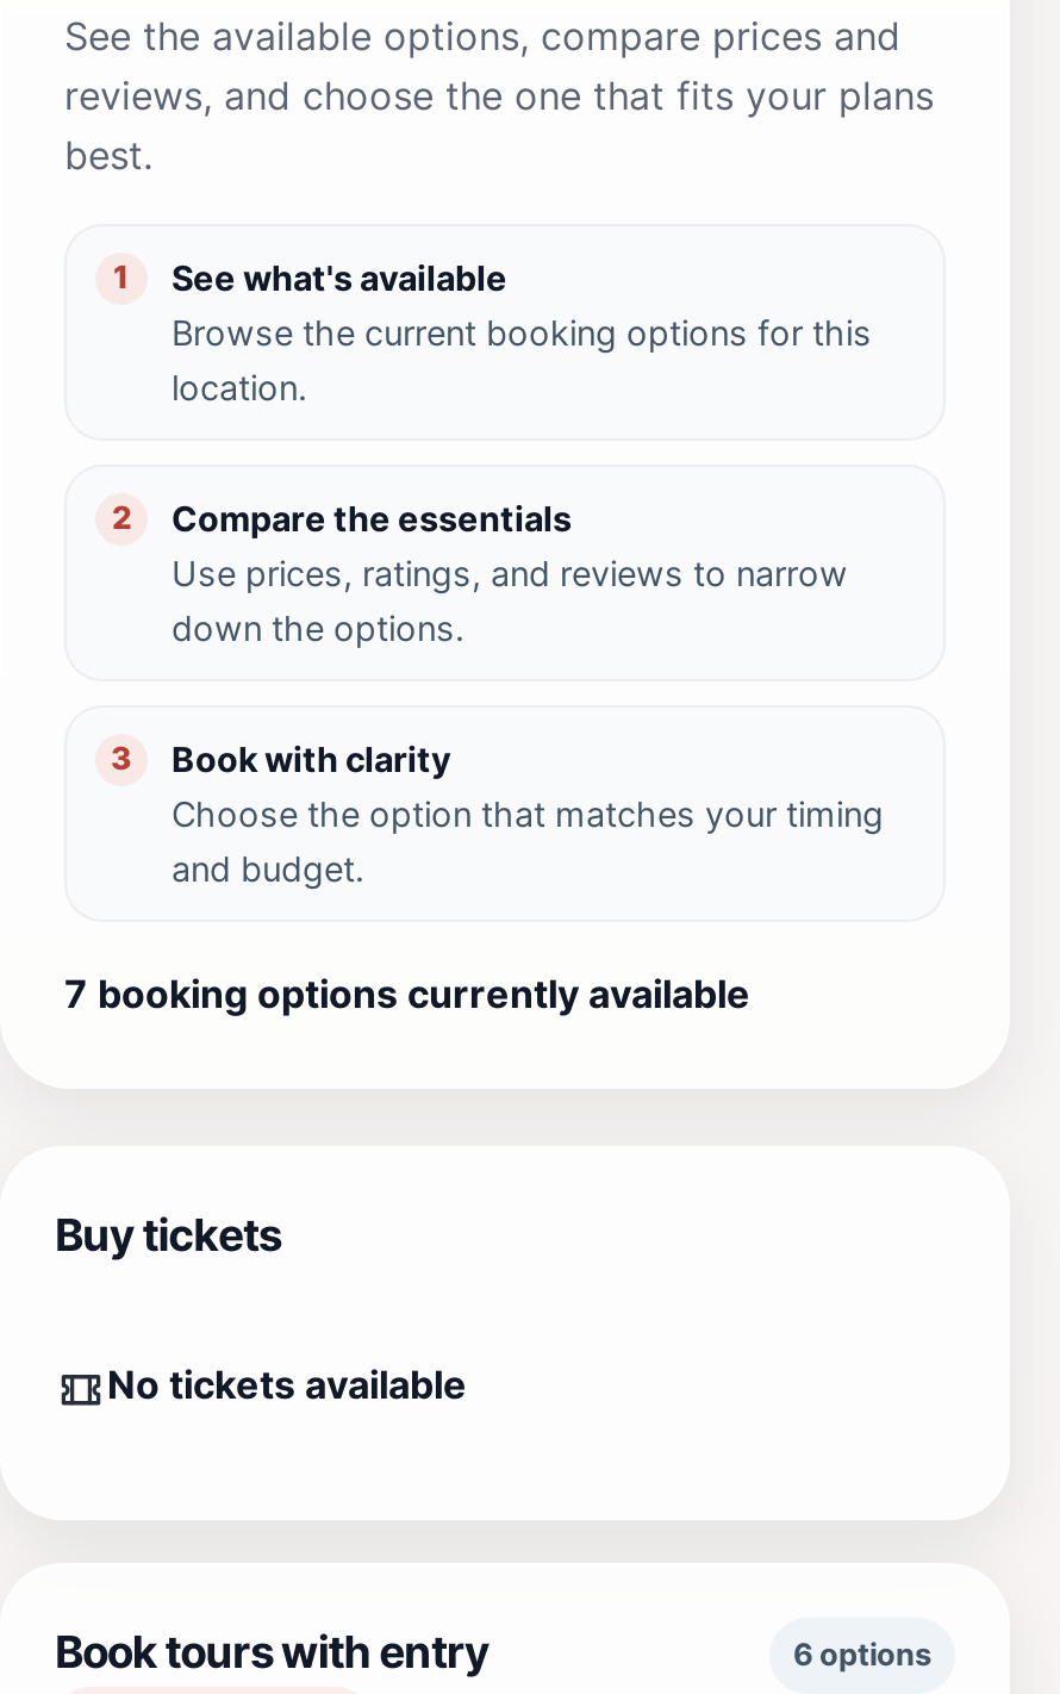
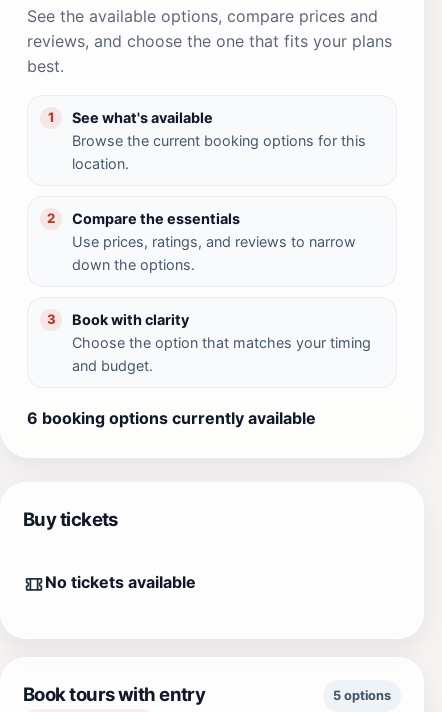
- 7 booking options currently available
+ 6 booking options currently available

- 6 options
+ 5 options
